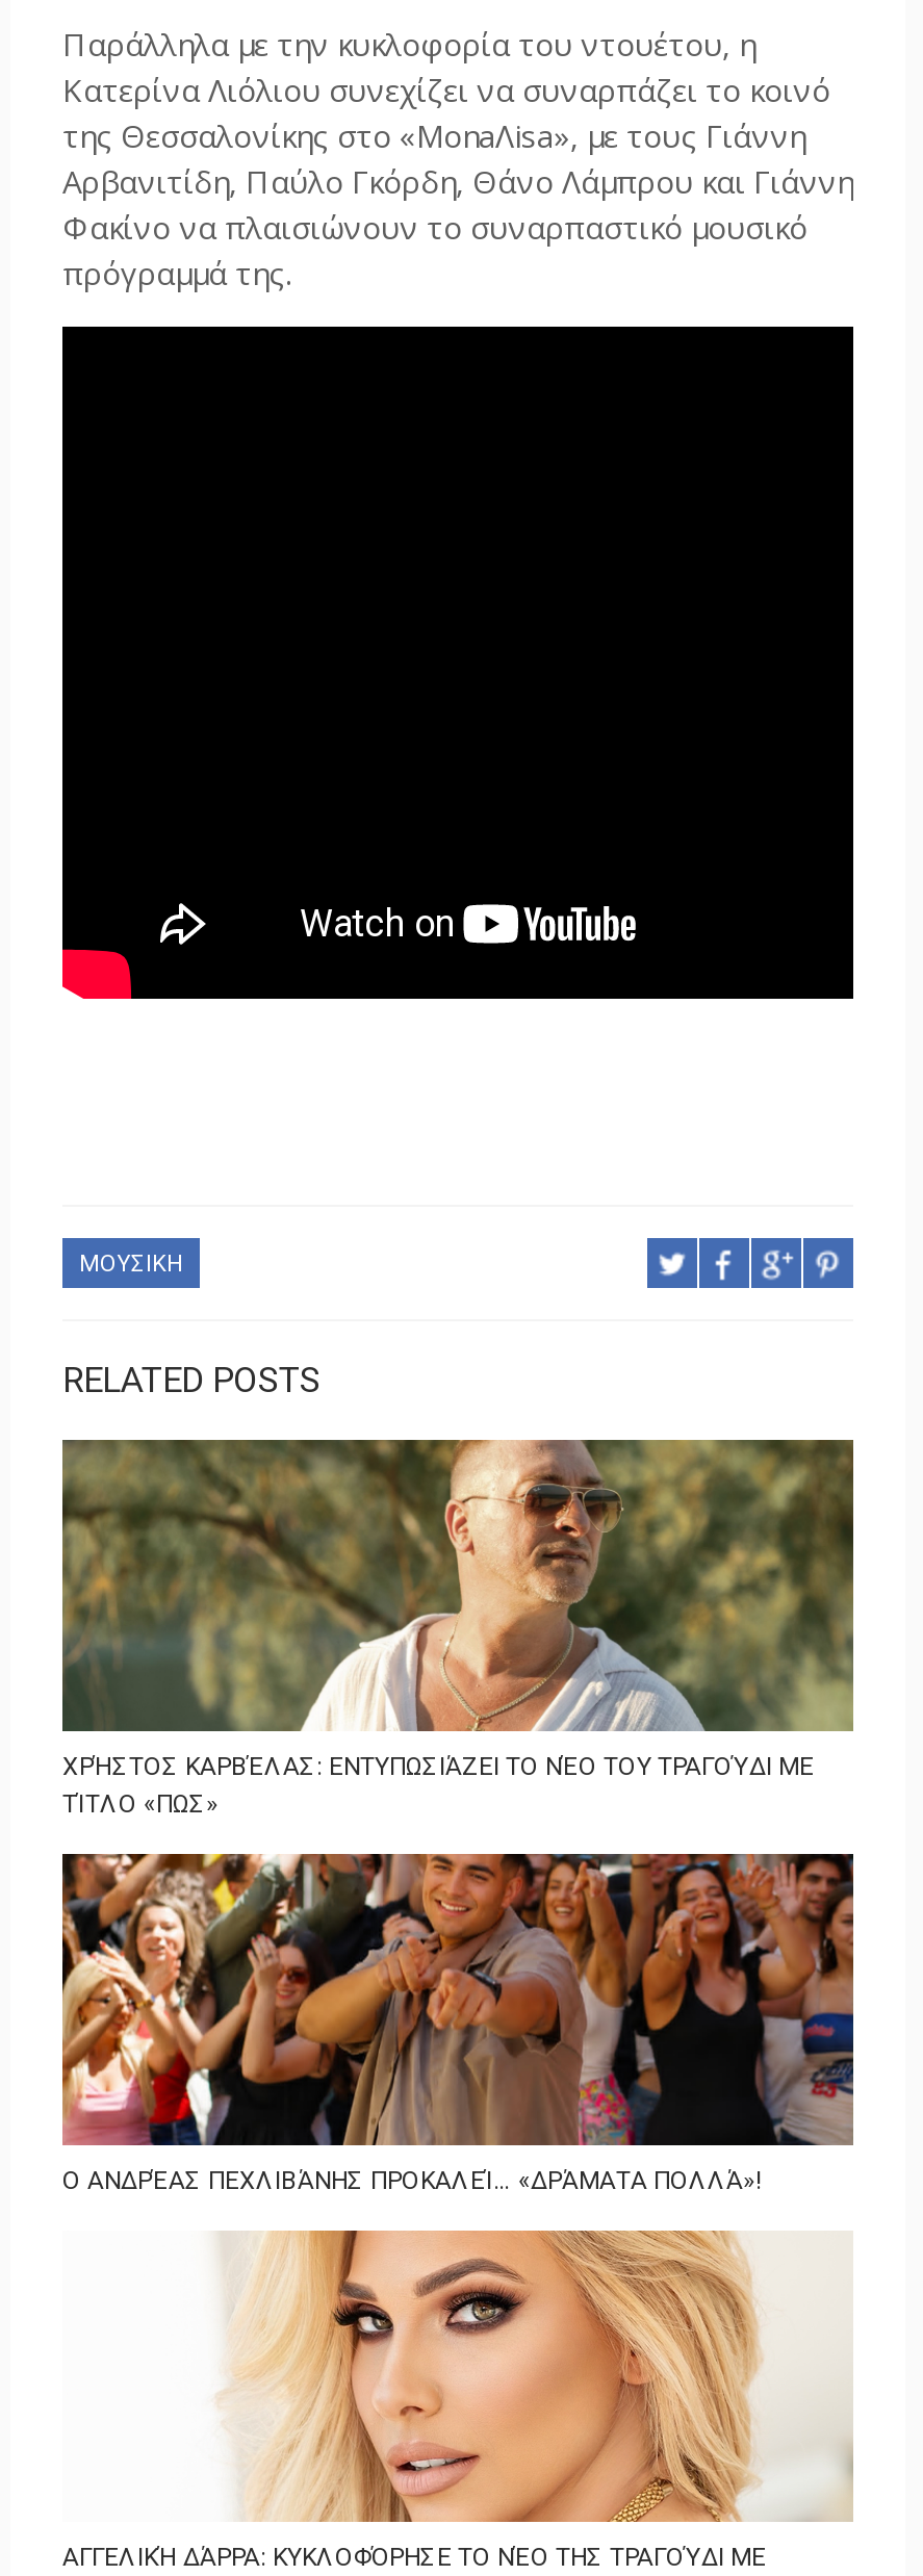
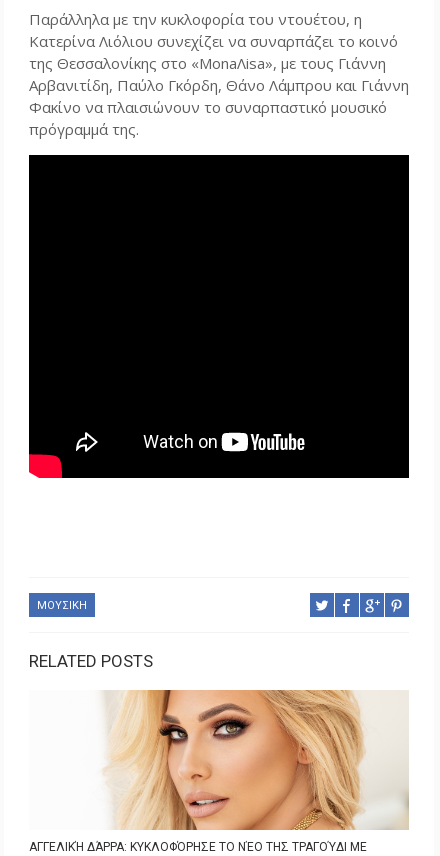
- [image]
- ΧΡΉΣΤΟΣ ΚΑΡΒΈΛΑΣ: ΕΝΤΥΠΩΣΙΆΖΕΙ ΤΟ ΝΈΟ ΤΟΥ ΤΡΑΓΟΎΔΙ ΜΕ
- ΤΊΤΛΟ «ΠΩΣ»

- [image]
- Ο ΑΝΔΡΈΑΣ ΠΕΧΛΙΒΆΝΗΣ ΠΡΟΚΑΛΕΊ… «ΔΡΆΜΑΤΑ ΠΟΛΛΆ»!
